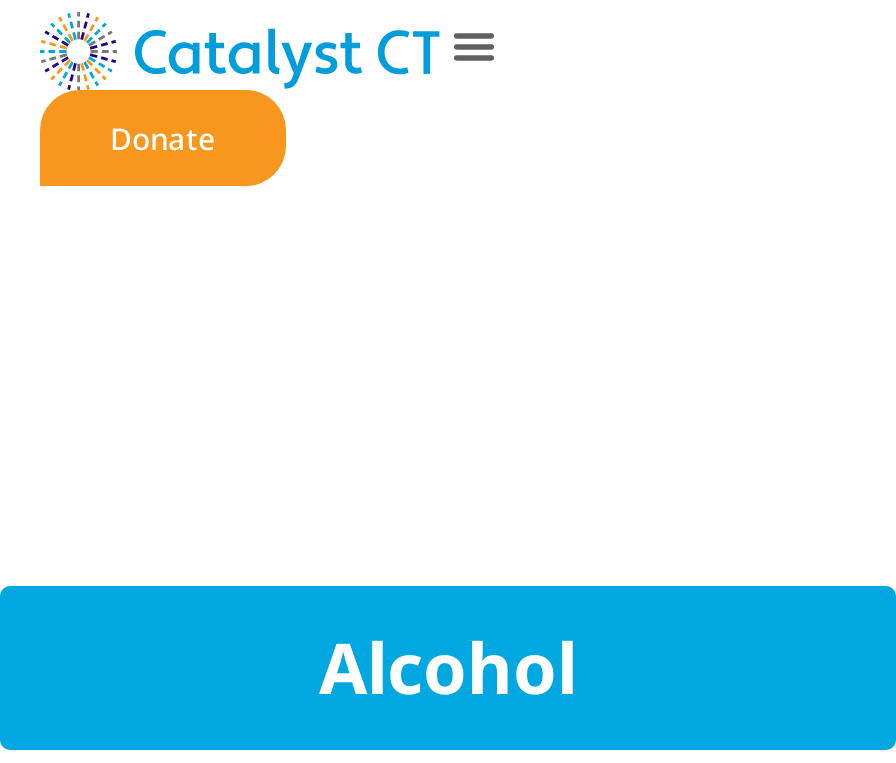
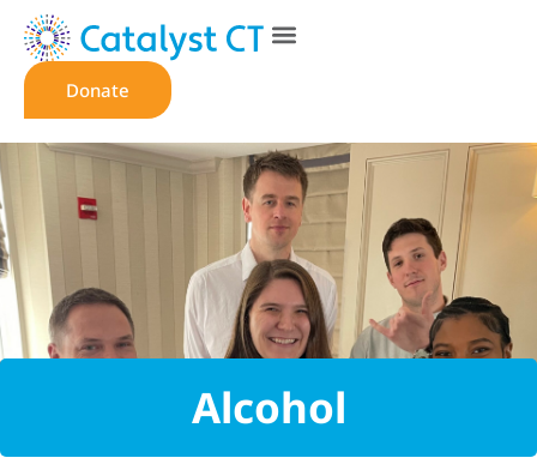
+ [image]
